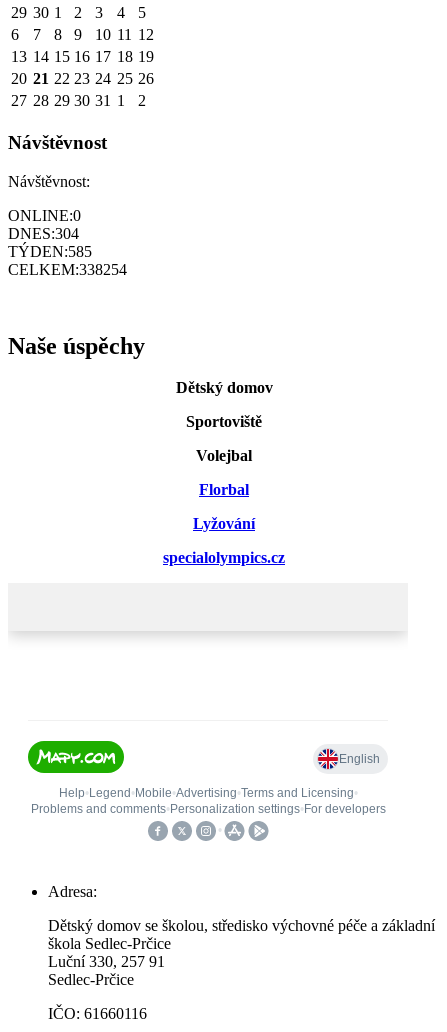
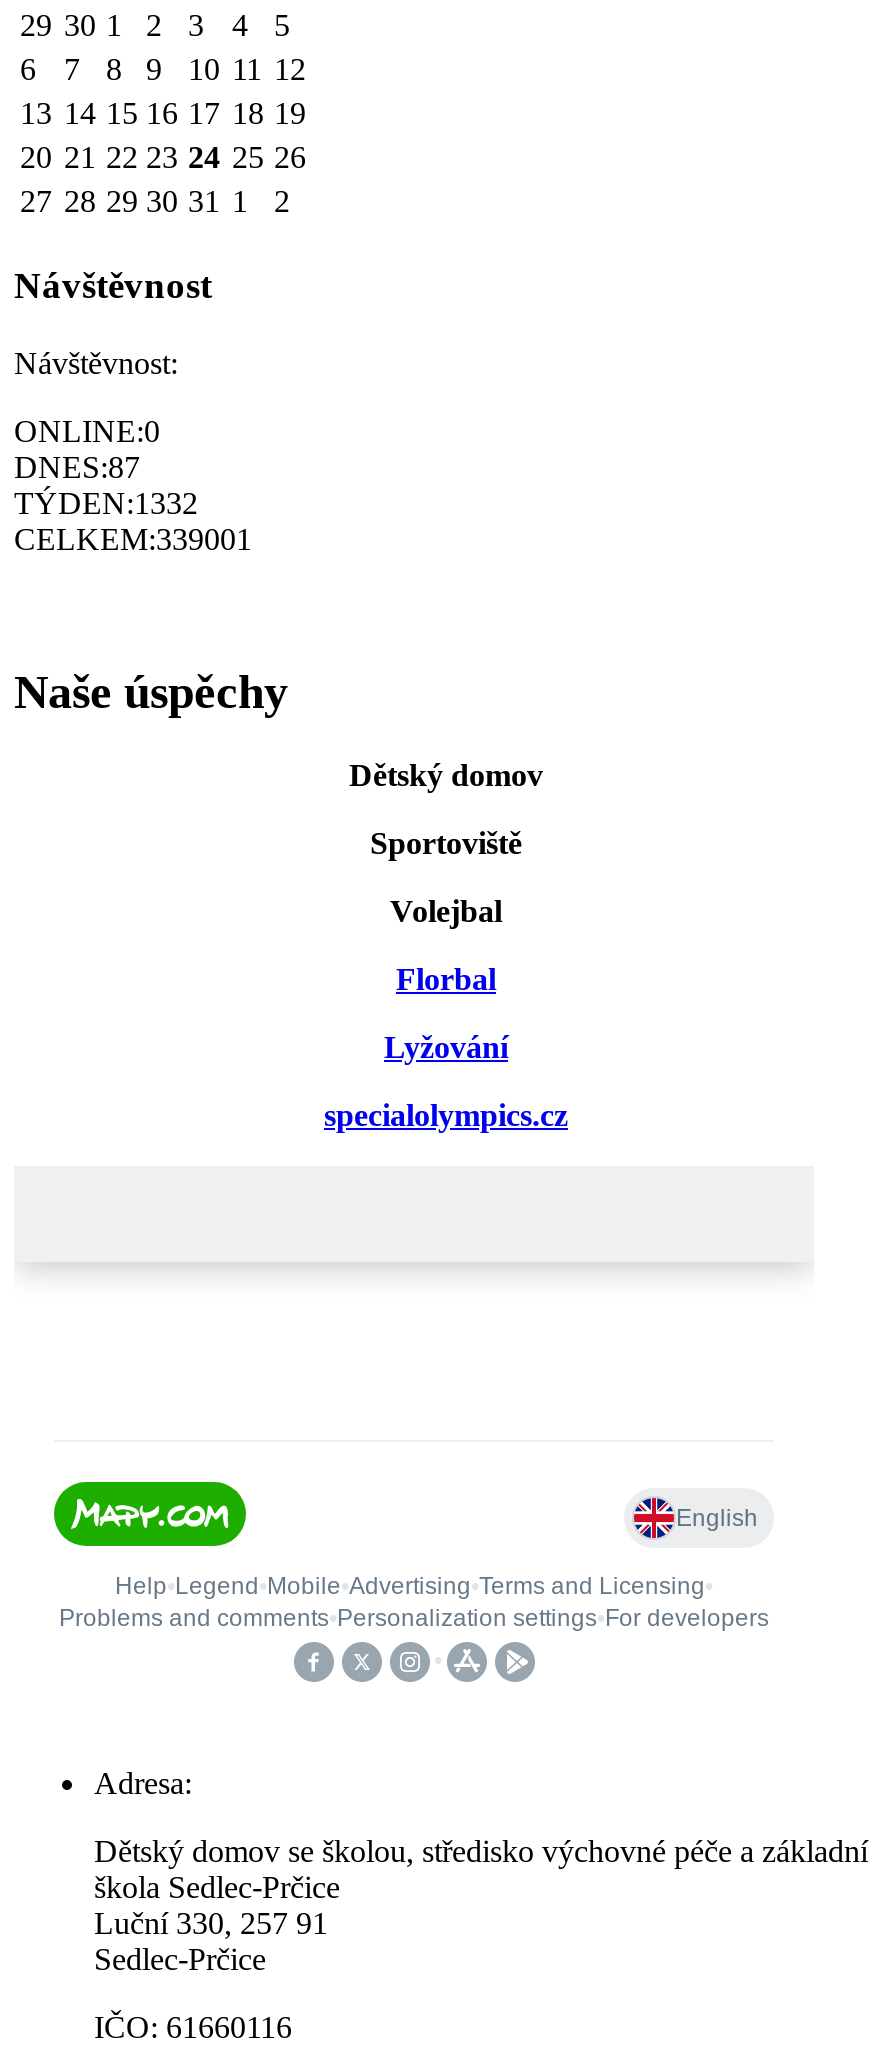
- DNES:304
+ DNES:87

- TÝDEN:585
+ TÝDEN:1332

- CELKEM:338254
+ CELKEM:339001
